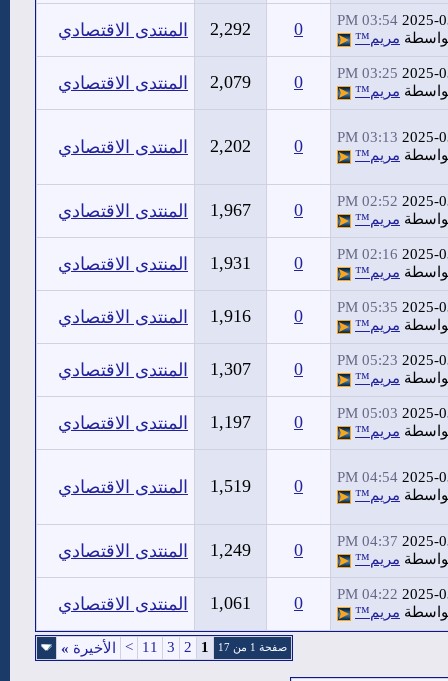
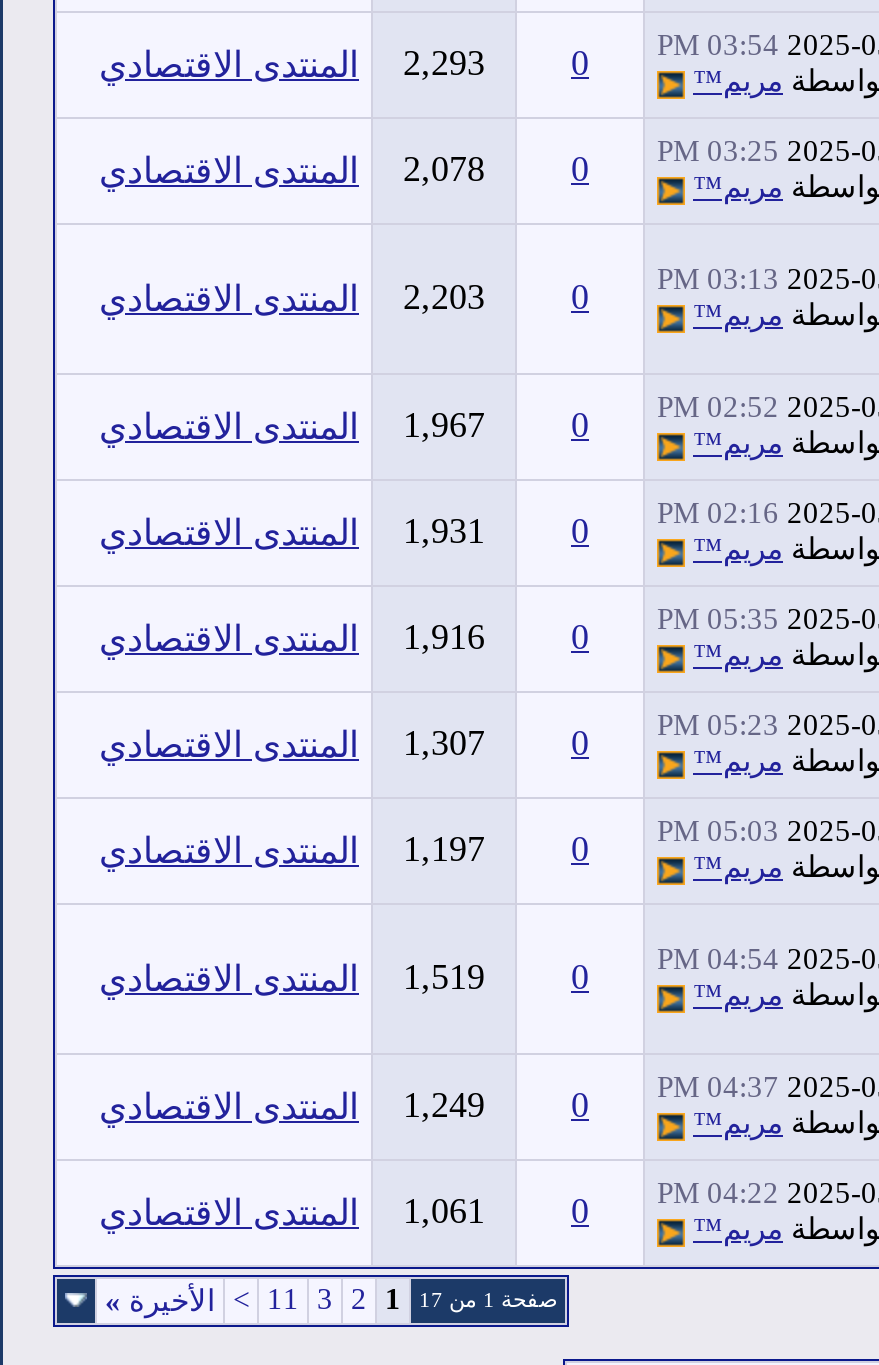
- 2,292 المنتدى الاقتصادي
+ 2,293 المنتدى الاقتصادي

- 2,079 المنتدى الاقتصادي
+ 2,078 المنتدى الاقتصادي

- 2,202 المنتدى الاقتصادي
+ 2,203 المنتدى الاقتصادي
